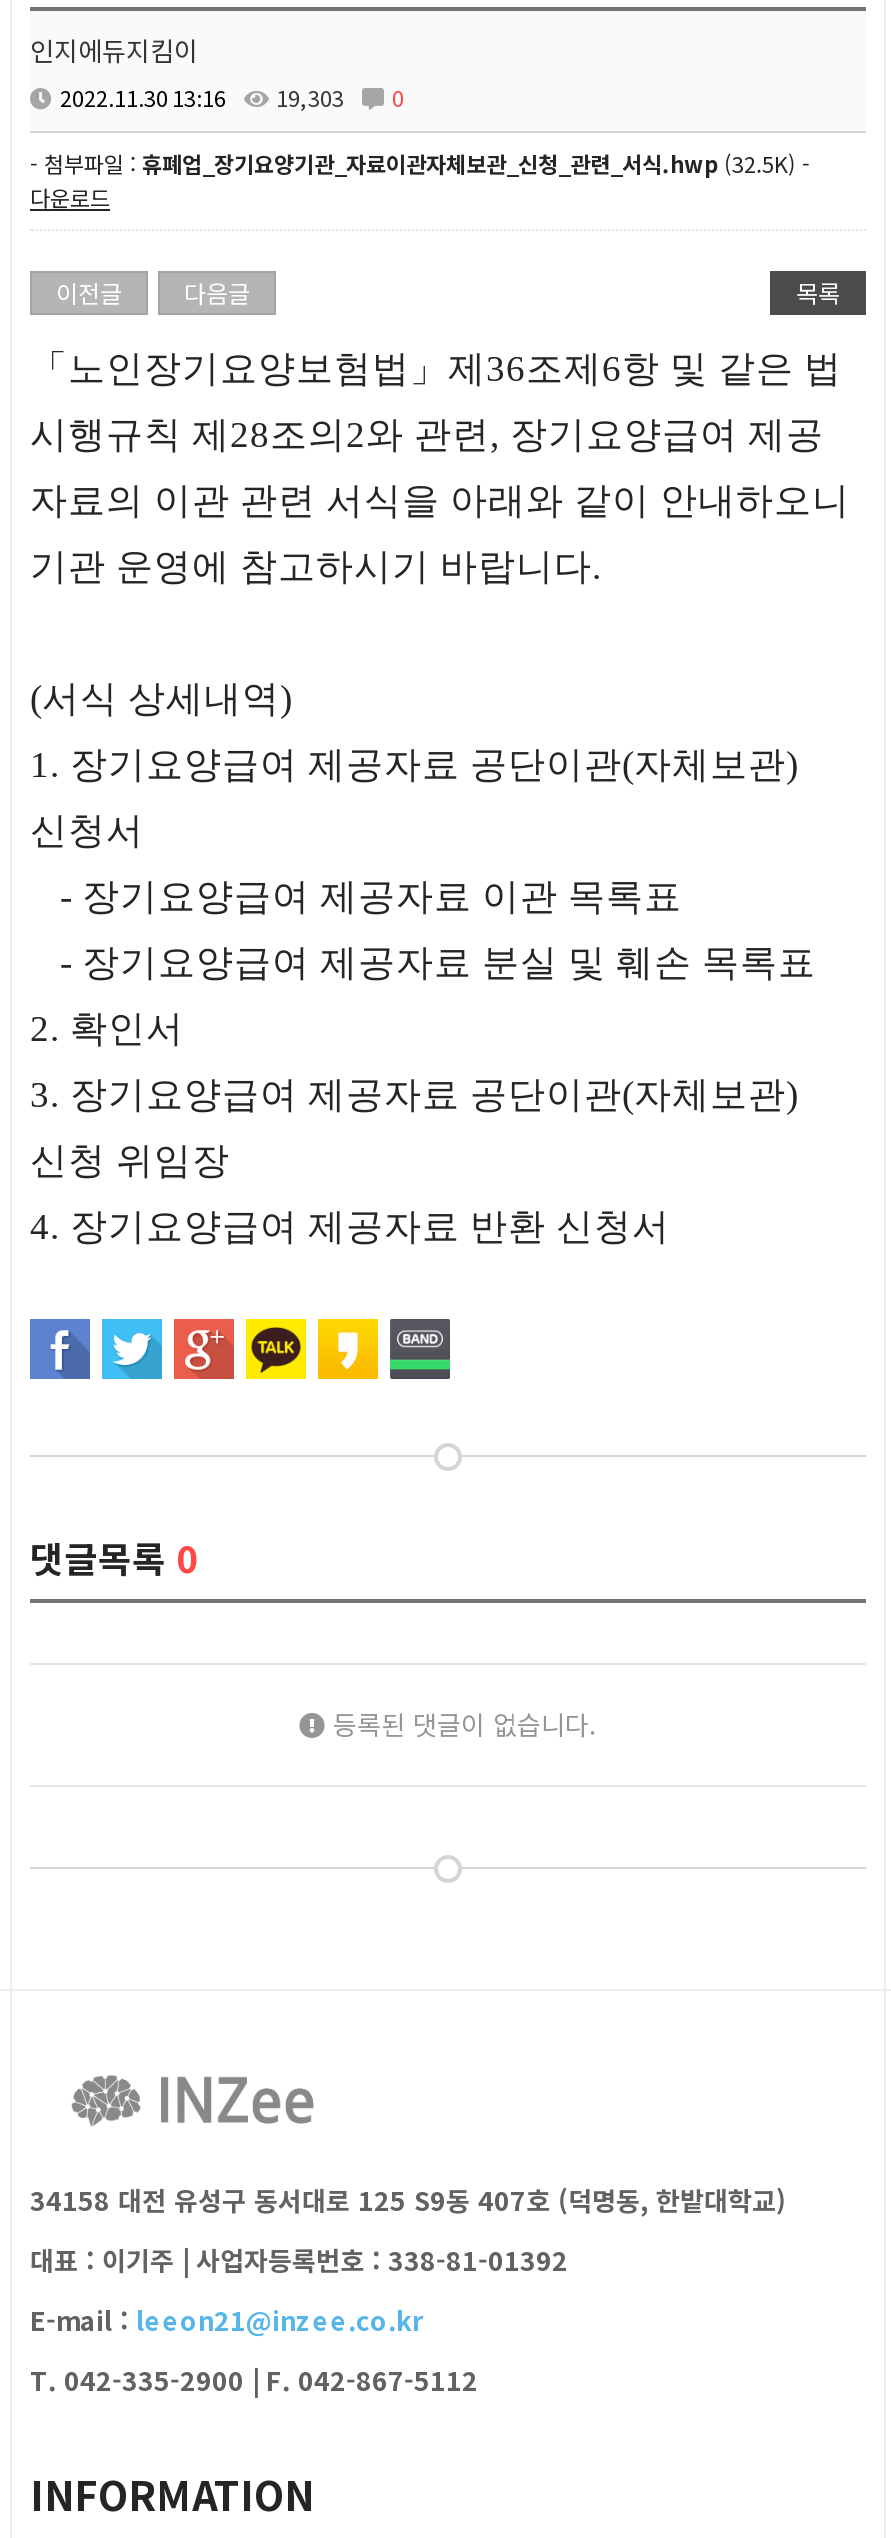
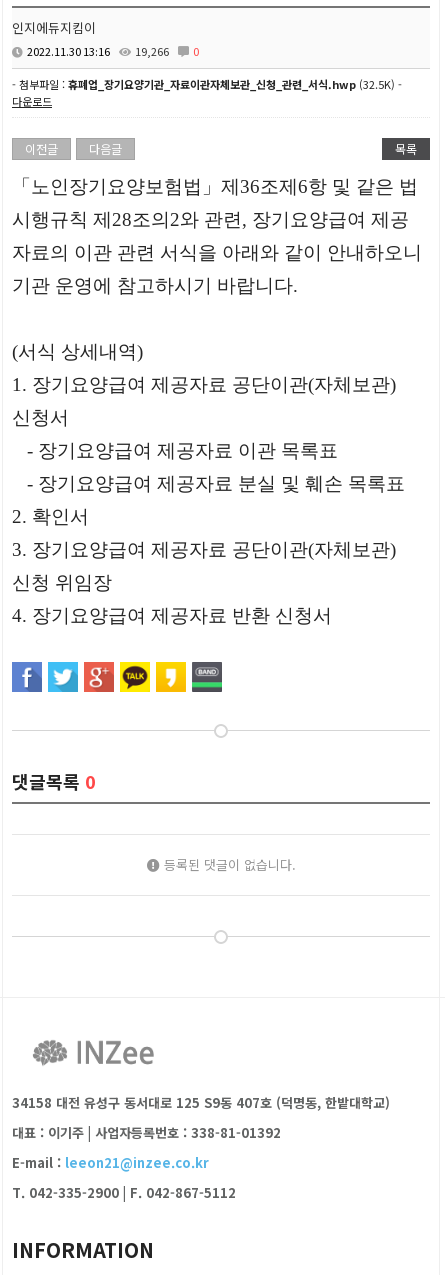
- 2022.11.30 13:16 19,303 0
+ 2022.11.30 13:16 19,266 0
